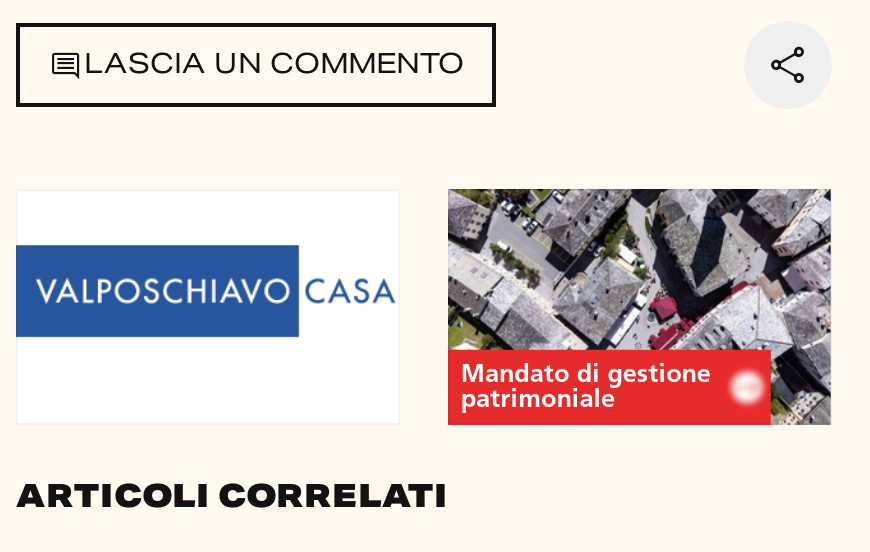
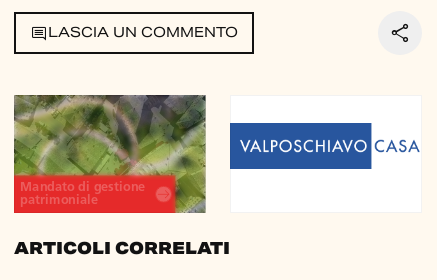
- [image]
+ [image]

- [image]
+ [image]
